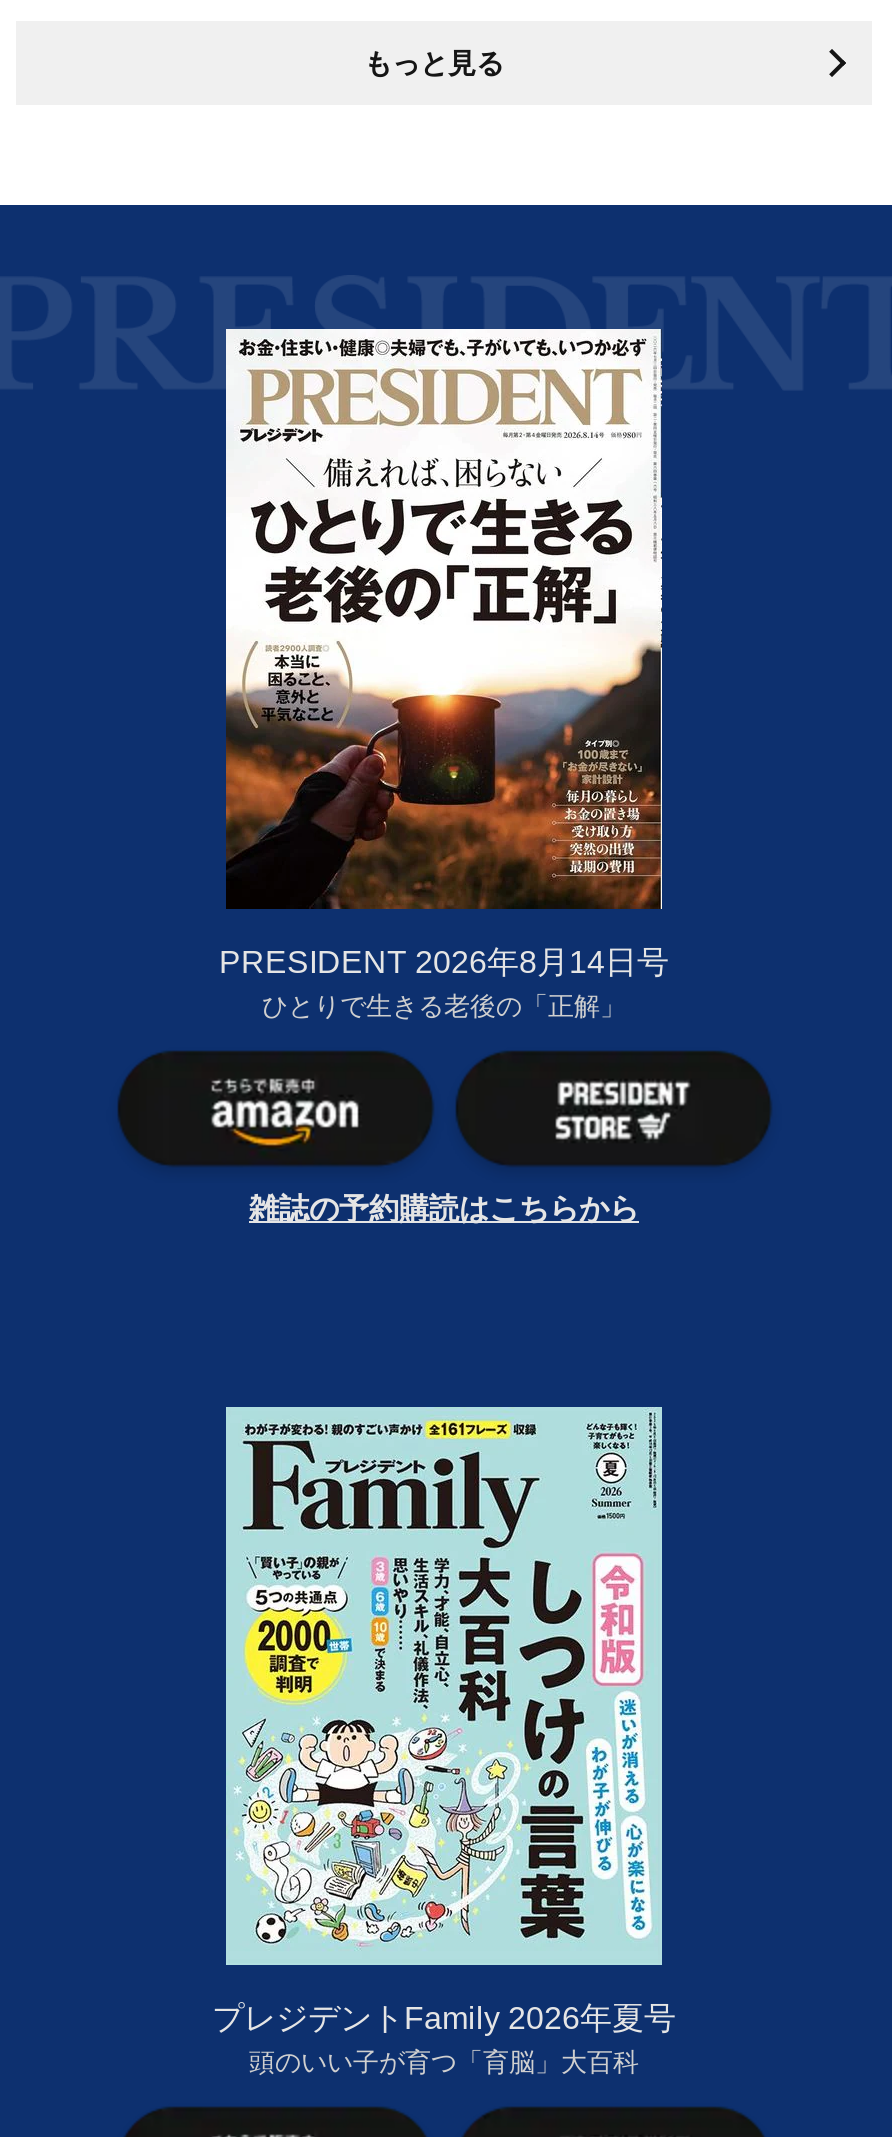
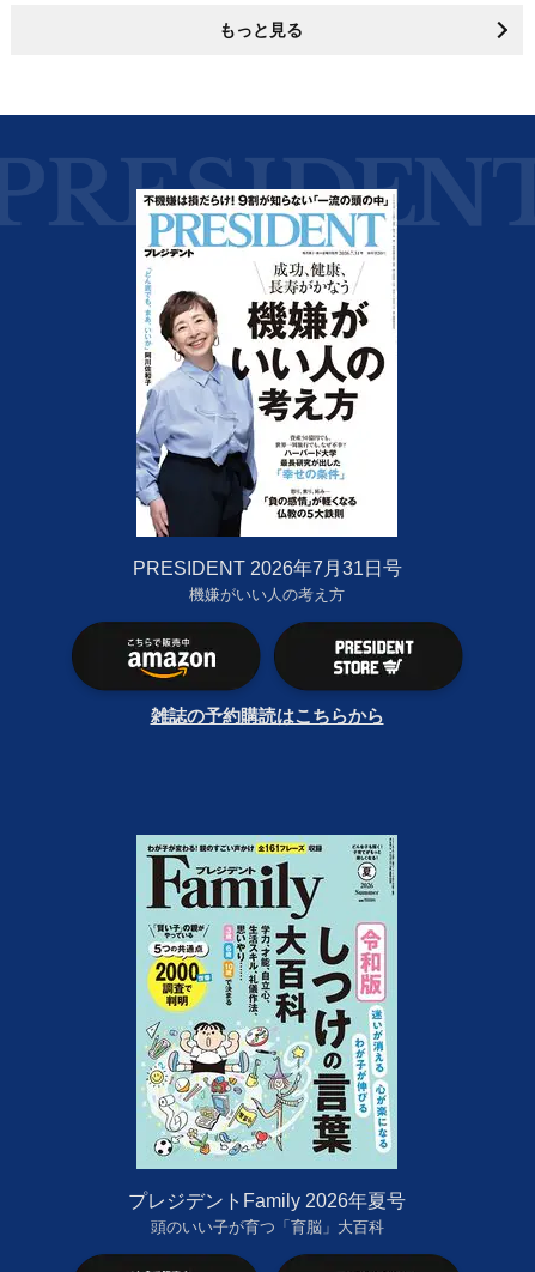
- [image]
- PRESIDENT 2026年8月14日号
- ひとりで生きる老後の「正解」
+ [image]
+ PRESIDENT 2026年7月31日号
+ 機嫌がいい人の考え方
